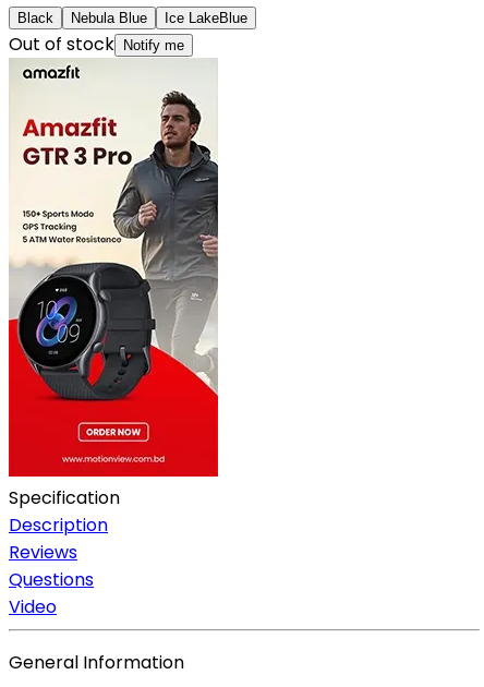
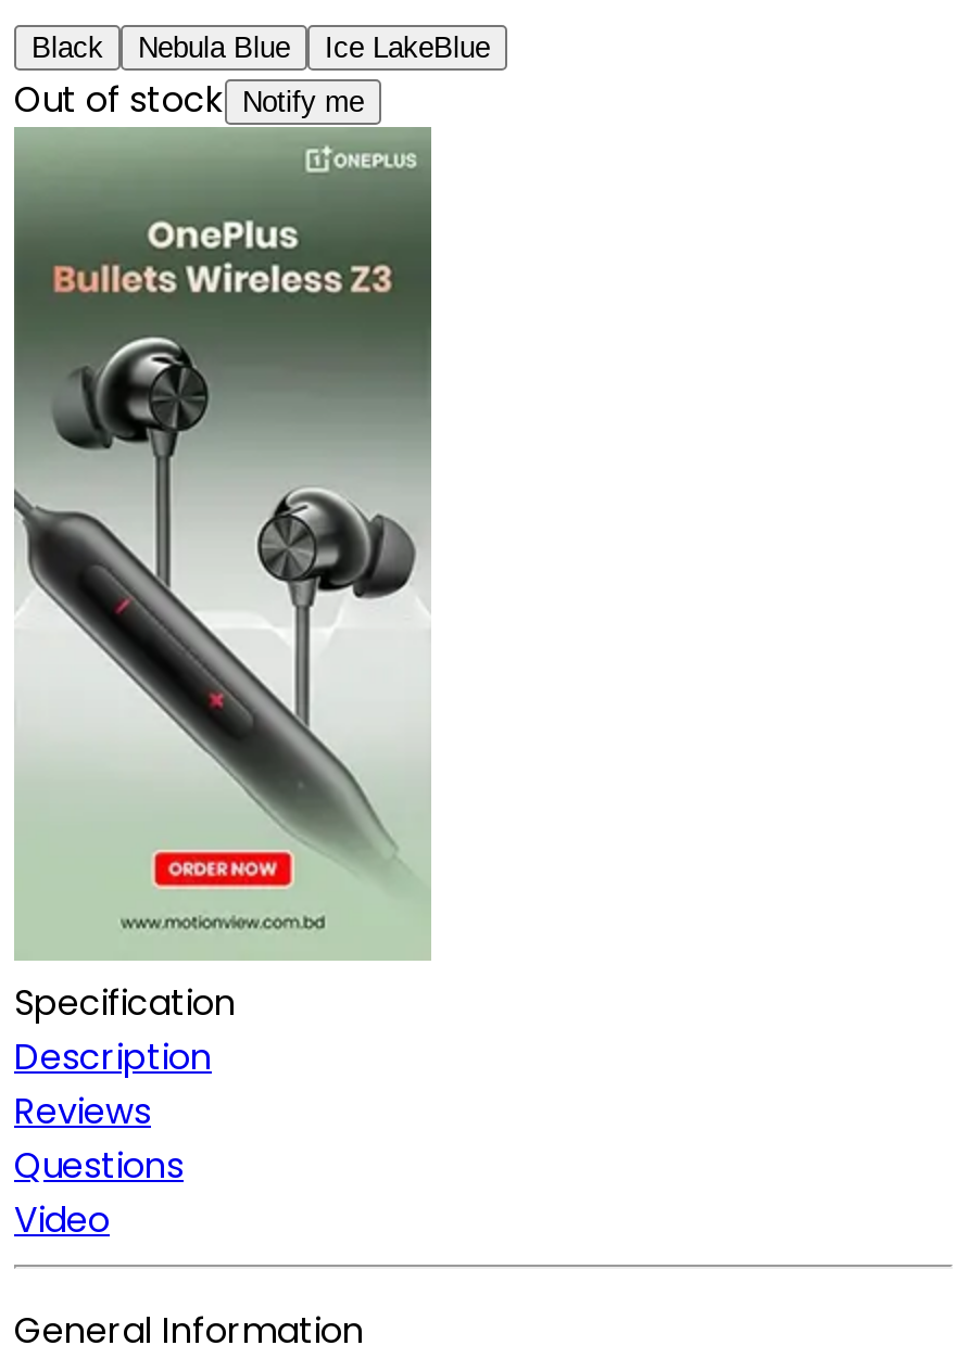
- [image]
+ [image]
